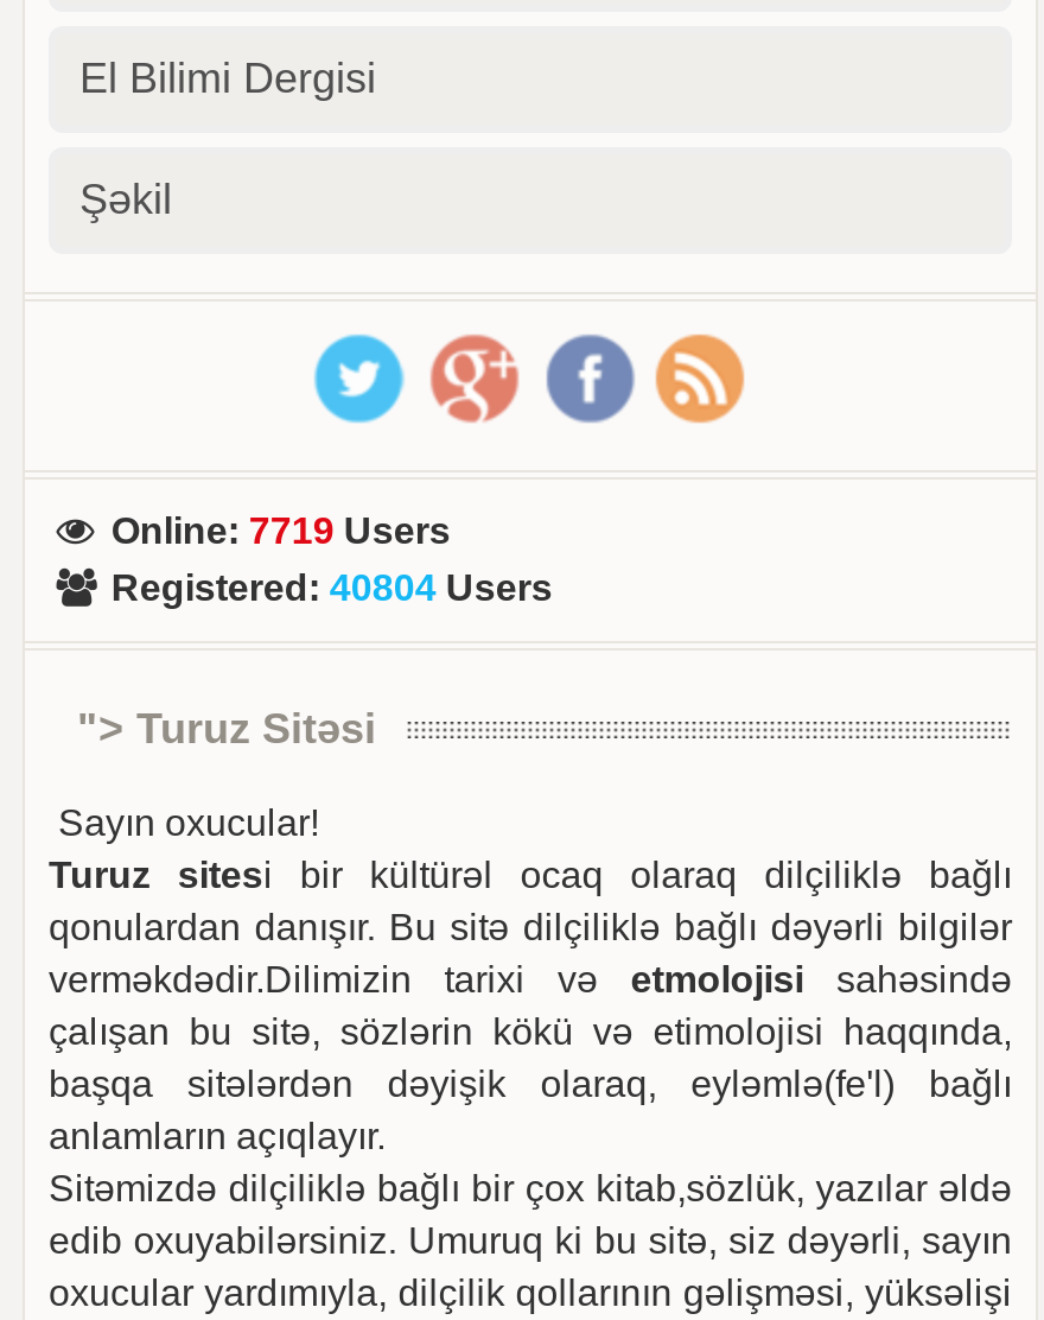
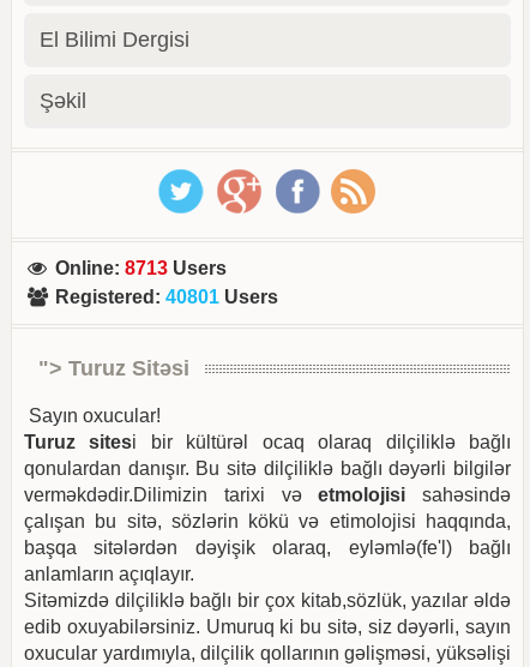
- Online: 7719 Users
+ Online: 8713 Users

- Registered: 40804 Users
+ Registered: 40801 Users
